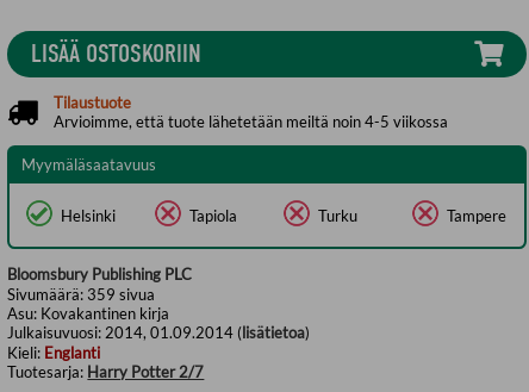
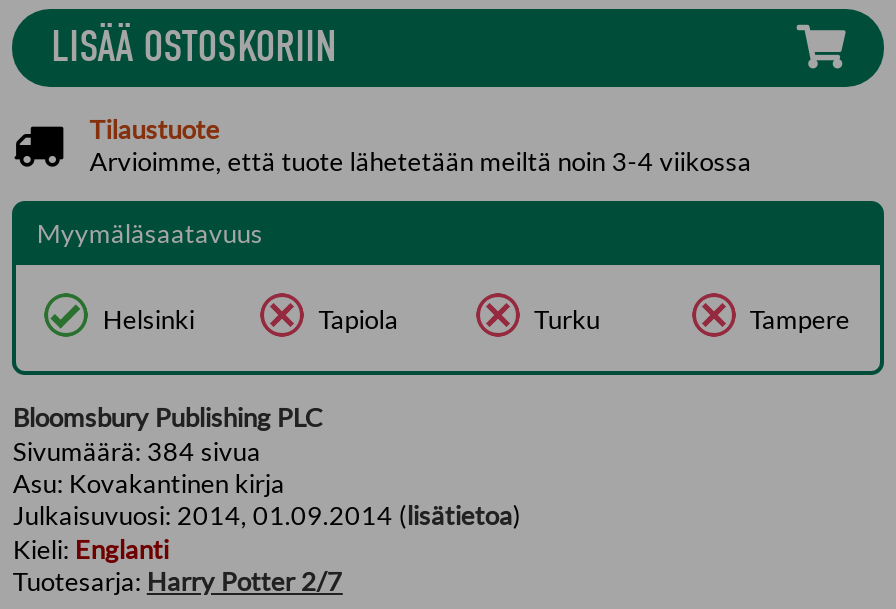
- Arvioimme, että tuote lähetetään meiltä noin 4-5 viikossa
+ Arvioimme, että tuote lähetetään meiltä noin 3-4 viikossa

- Sivumäärä: 359 sivua
+ Sivumäärä: 384 sivua
